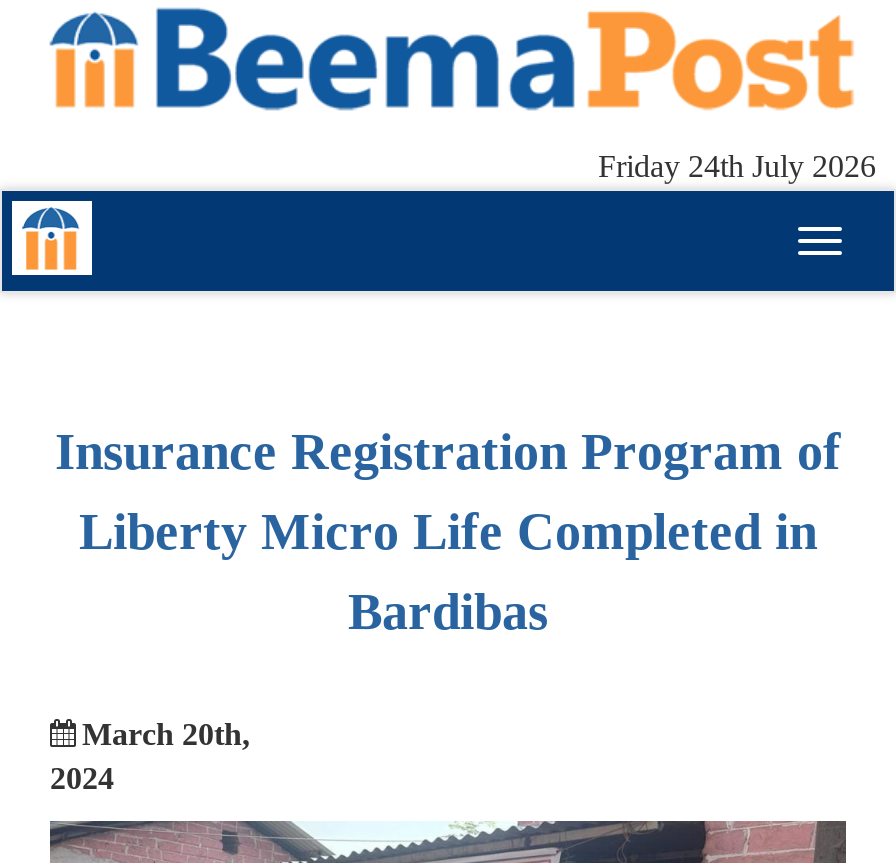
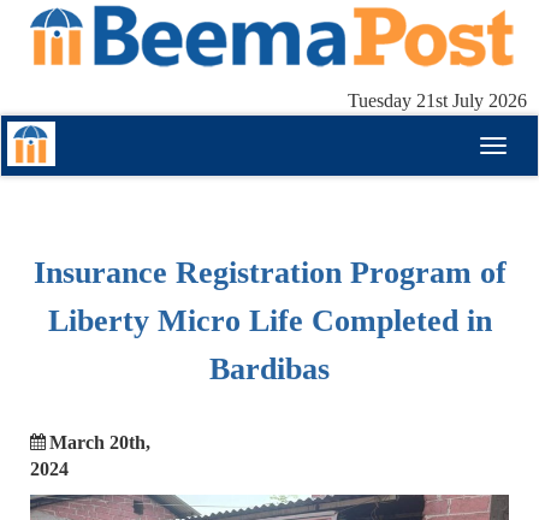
- Friday 24th July 2026
+ Tuesday 21st July 2026
